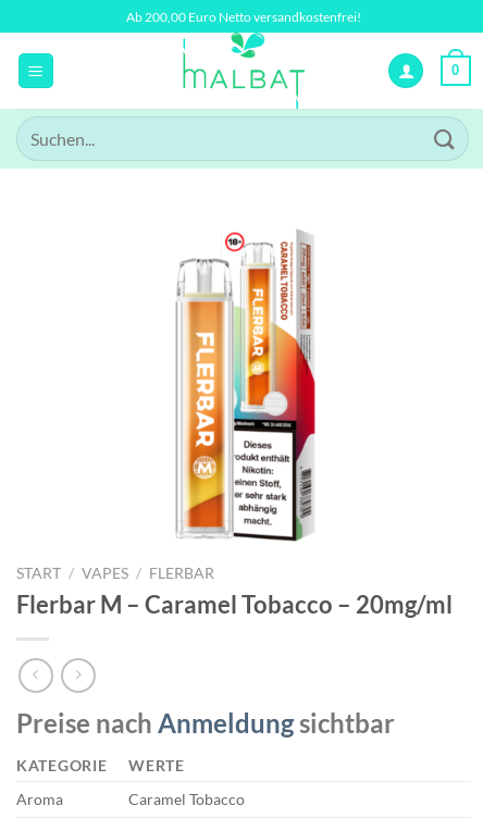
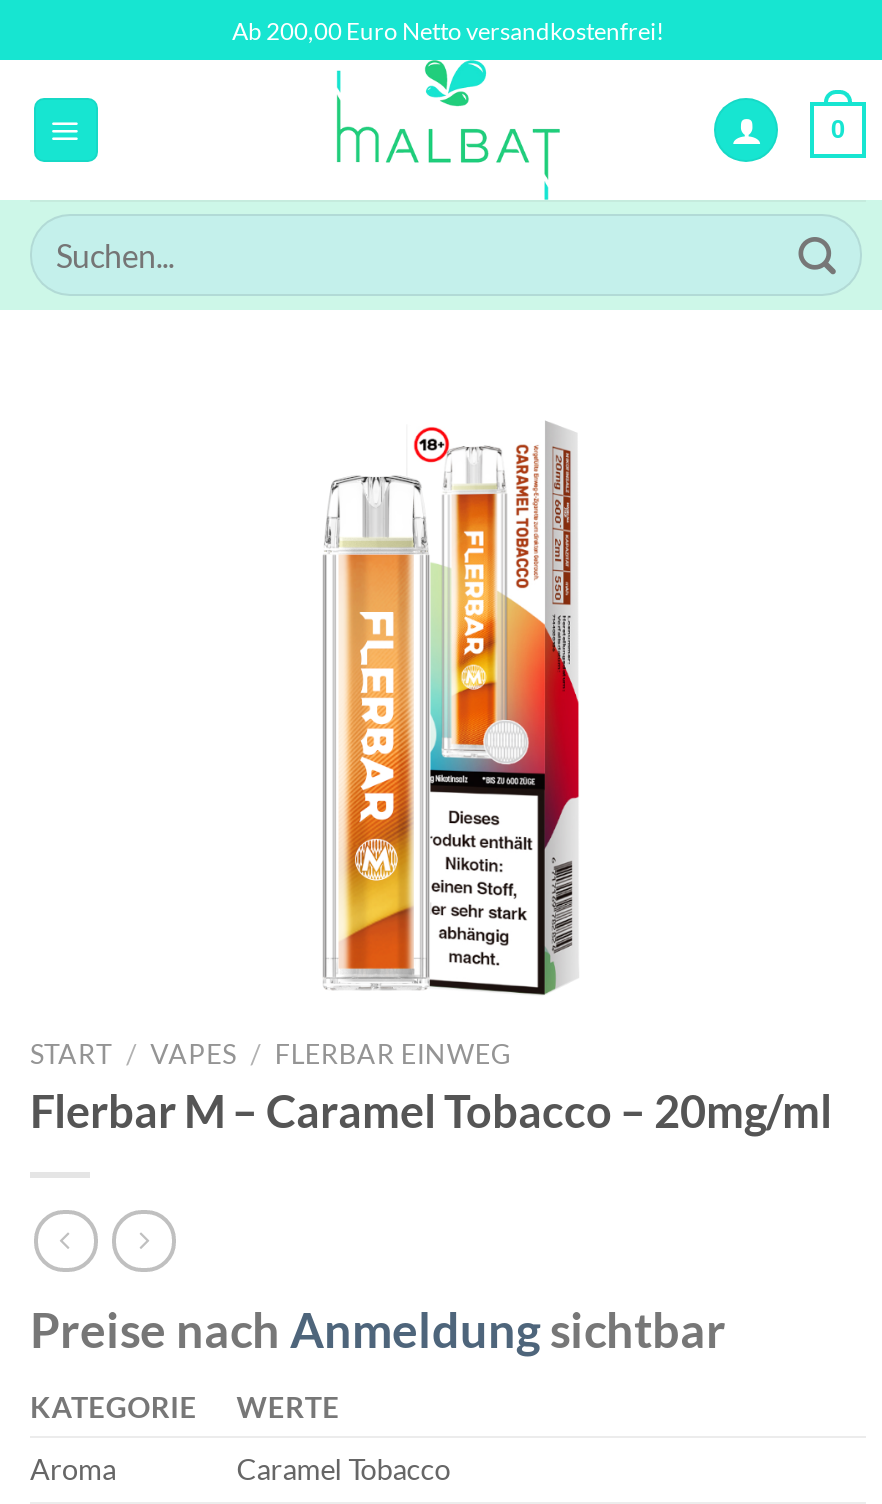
- START / VAPES / FLERBAR
+ START / VAPES / FLERBAR EINWEG
